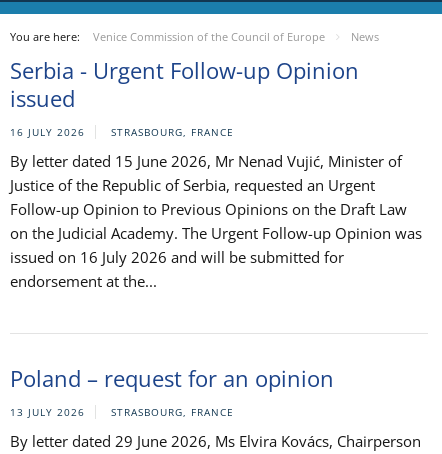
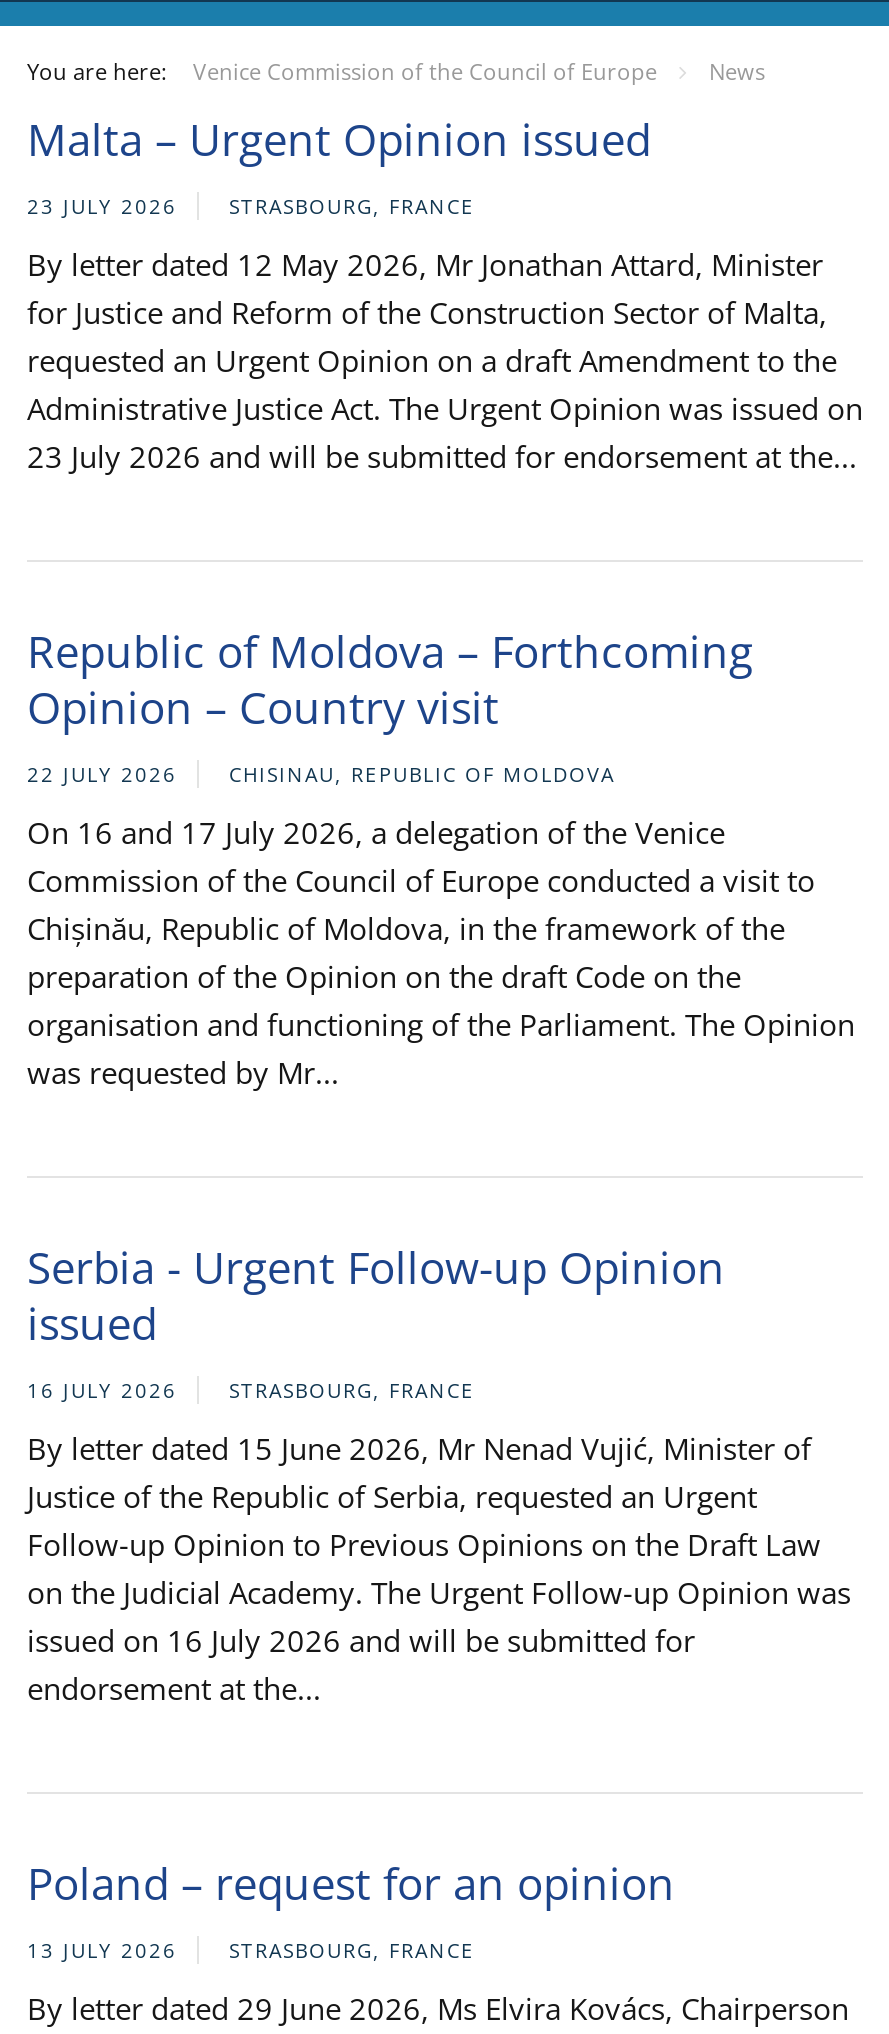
+ Malta – Urgent Opinion issued
+ 23 JULY 2026
+ STRASBOURG, FRANCE
+ By letter dated 12 May 2026, Mr Jonathan Attard, Minister
+ for Justice and Reform of the Construction Sector of Malta,
+ requested an Urgent Opinion on a draft Amendment to the
+ Administrative Justice Act. The Urgent Opinion was issued on
+ 23 July 2026 and will be submitted for endorsement at the...
+ Republic of Moldova – Forthcoming
+ Opinion – Country visit
+ 22 JULY 2026
+ CHISINAU, REPUBLIC OF MOLDOVA
+ On 16 and 17 July 2026, a delegation of the Venice
+ Commission of the Council of Europe conducted a visit to
+ Chișinău, Republic of Moldova, in the framework of the
+ preparation of the Opinion on the draft Code on the
+ organisation and functioning of the Parliament. The Opinion
+ was requested by Mr...
